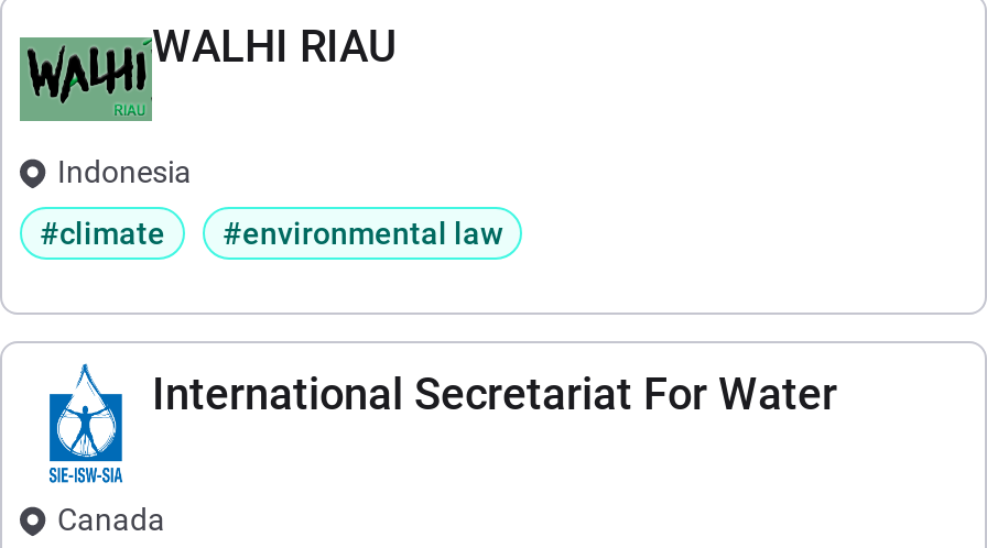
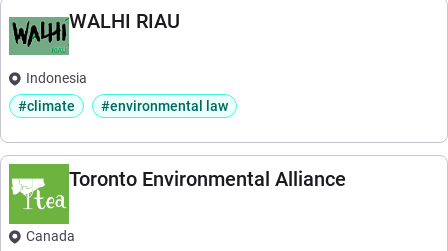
- [image]
- International Secretariat For Water
+ [image]
+ Toronto Environmental Alliance
